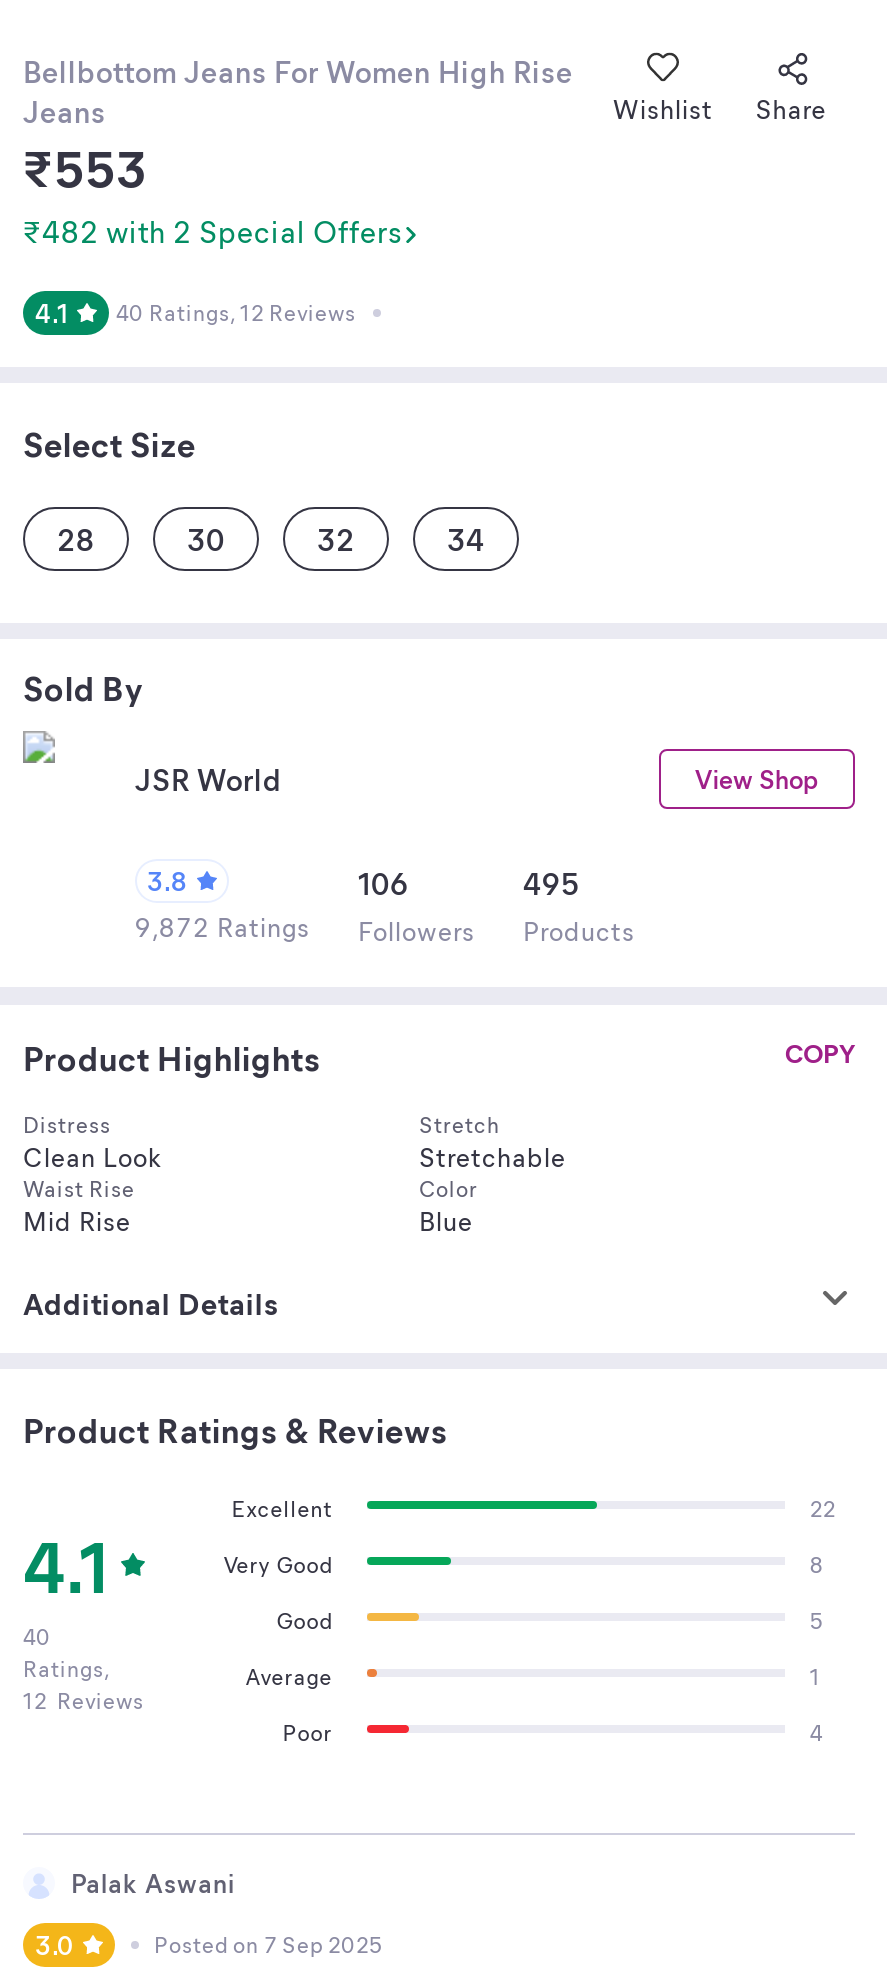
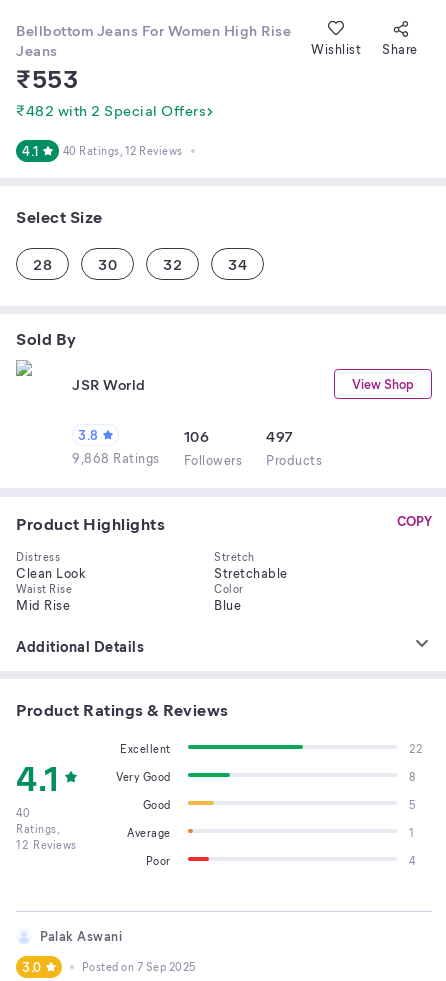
- 495
+ 497

- 9,872 Ratings Followers Products
+ 9,868 Ratings Followers Products
